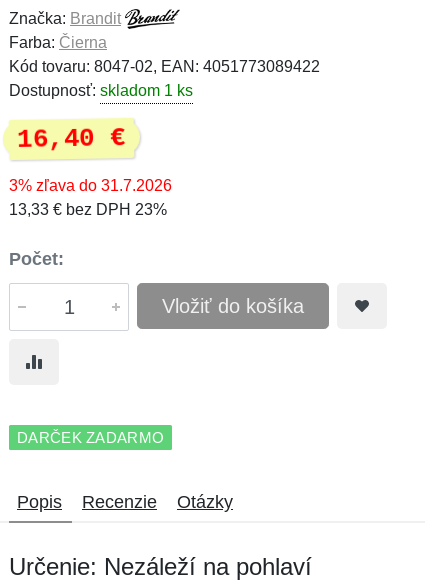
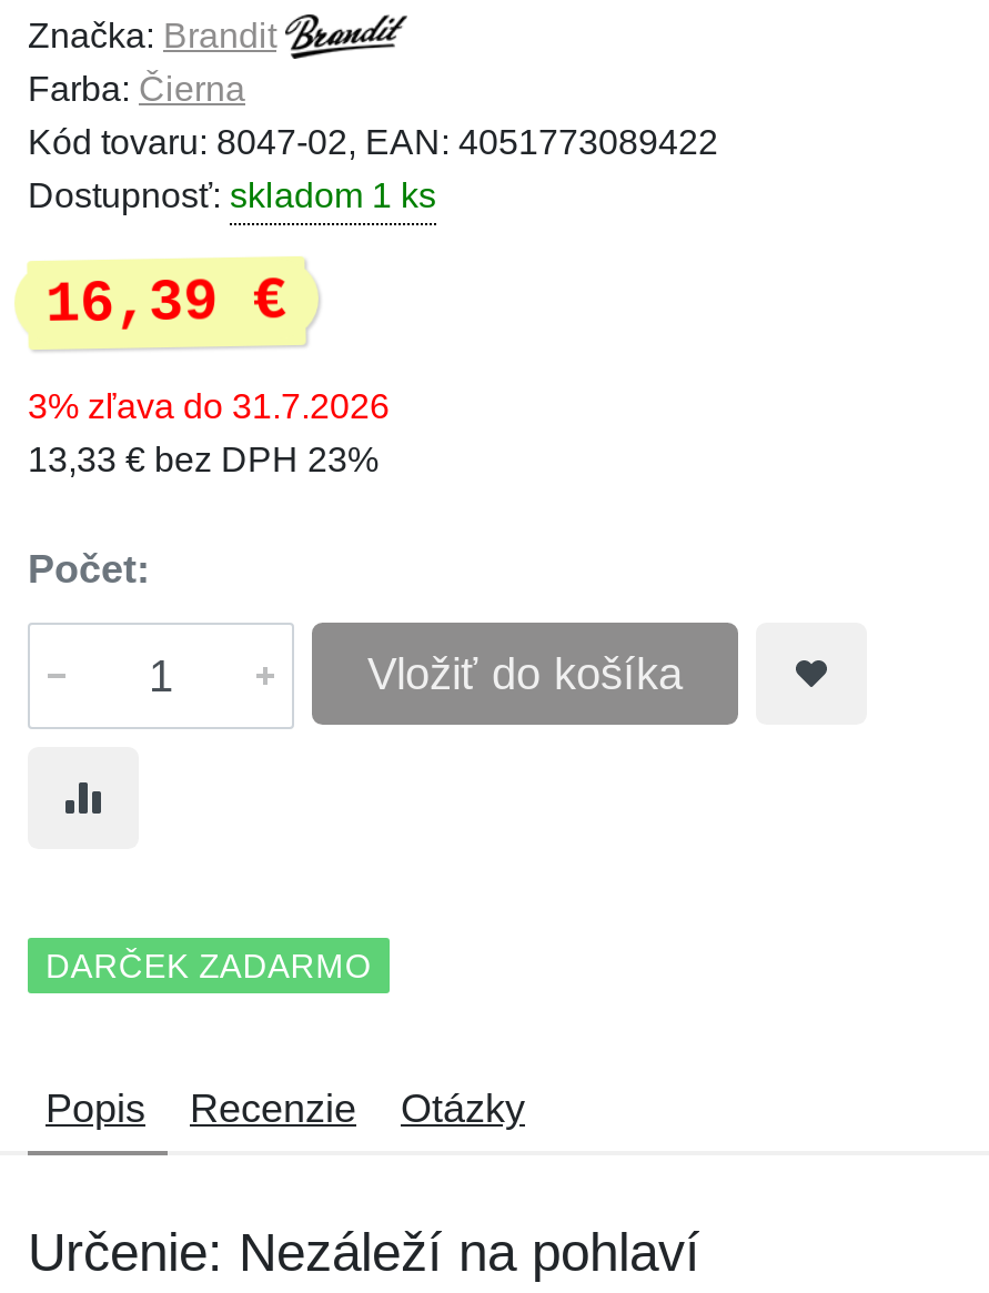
- 16,40 €
+ 16,39 €
